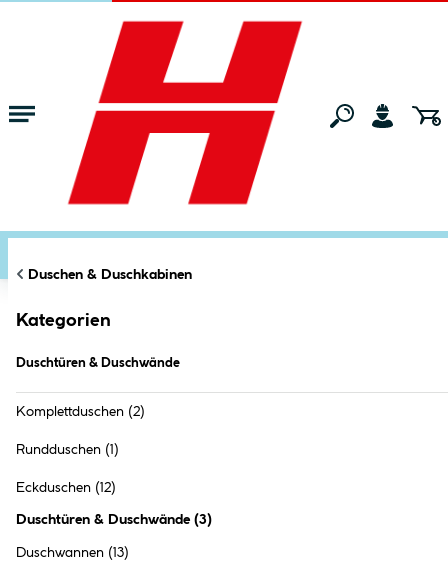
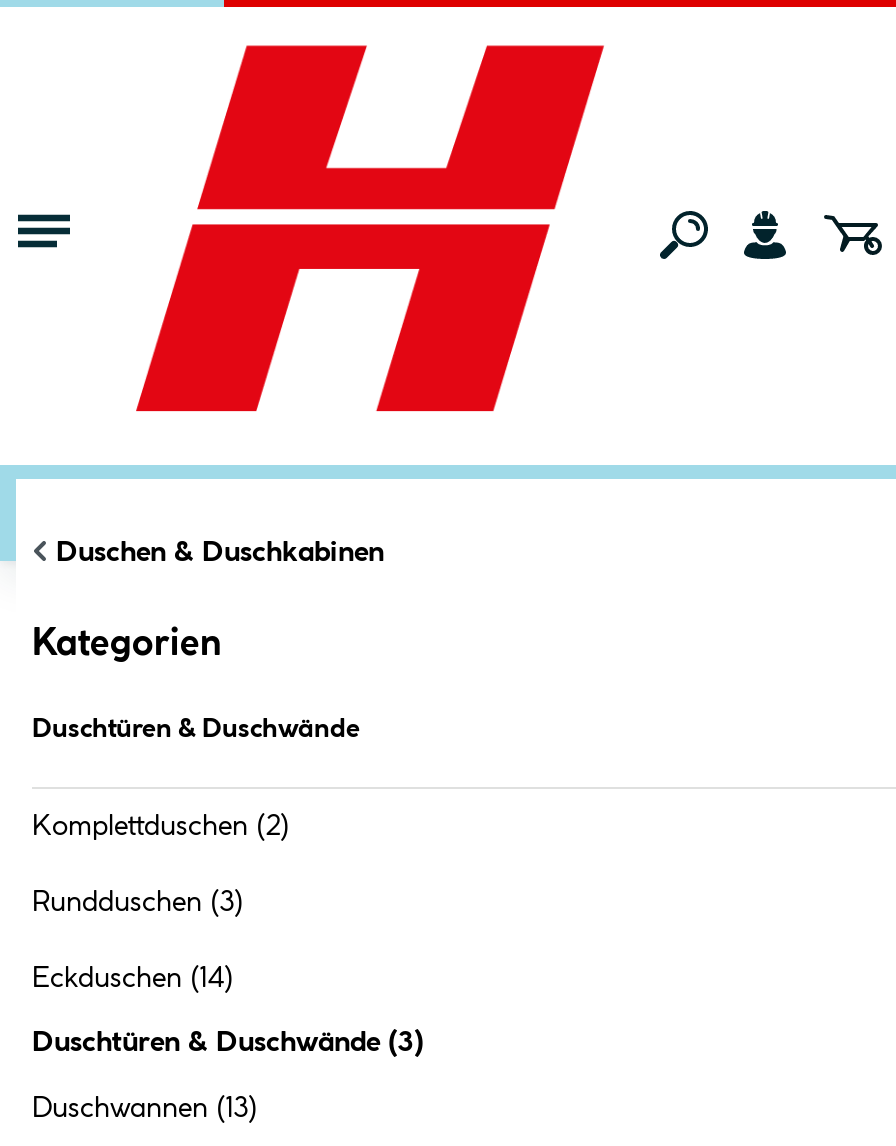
- Rundduschen (1)
+ Rundduschen (3)

- Eckduschen (12)
+ Eckduschen (14)
